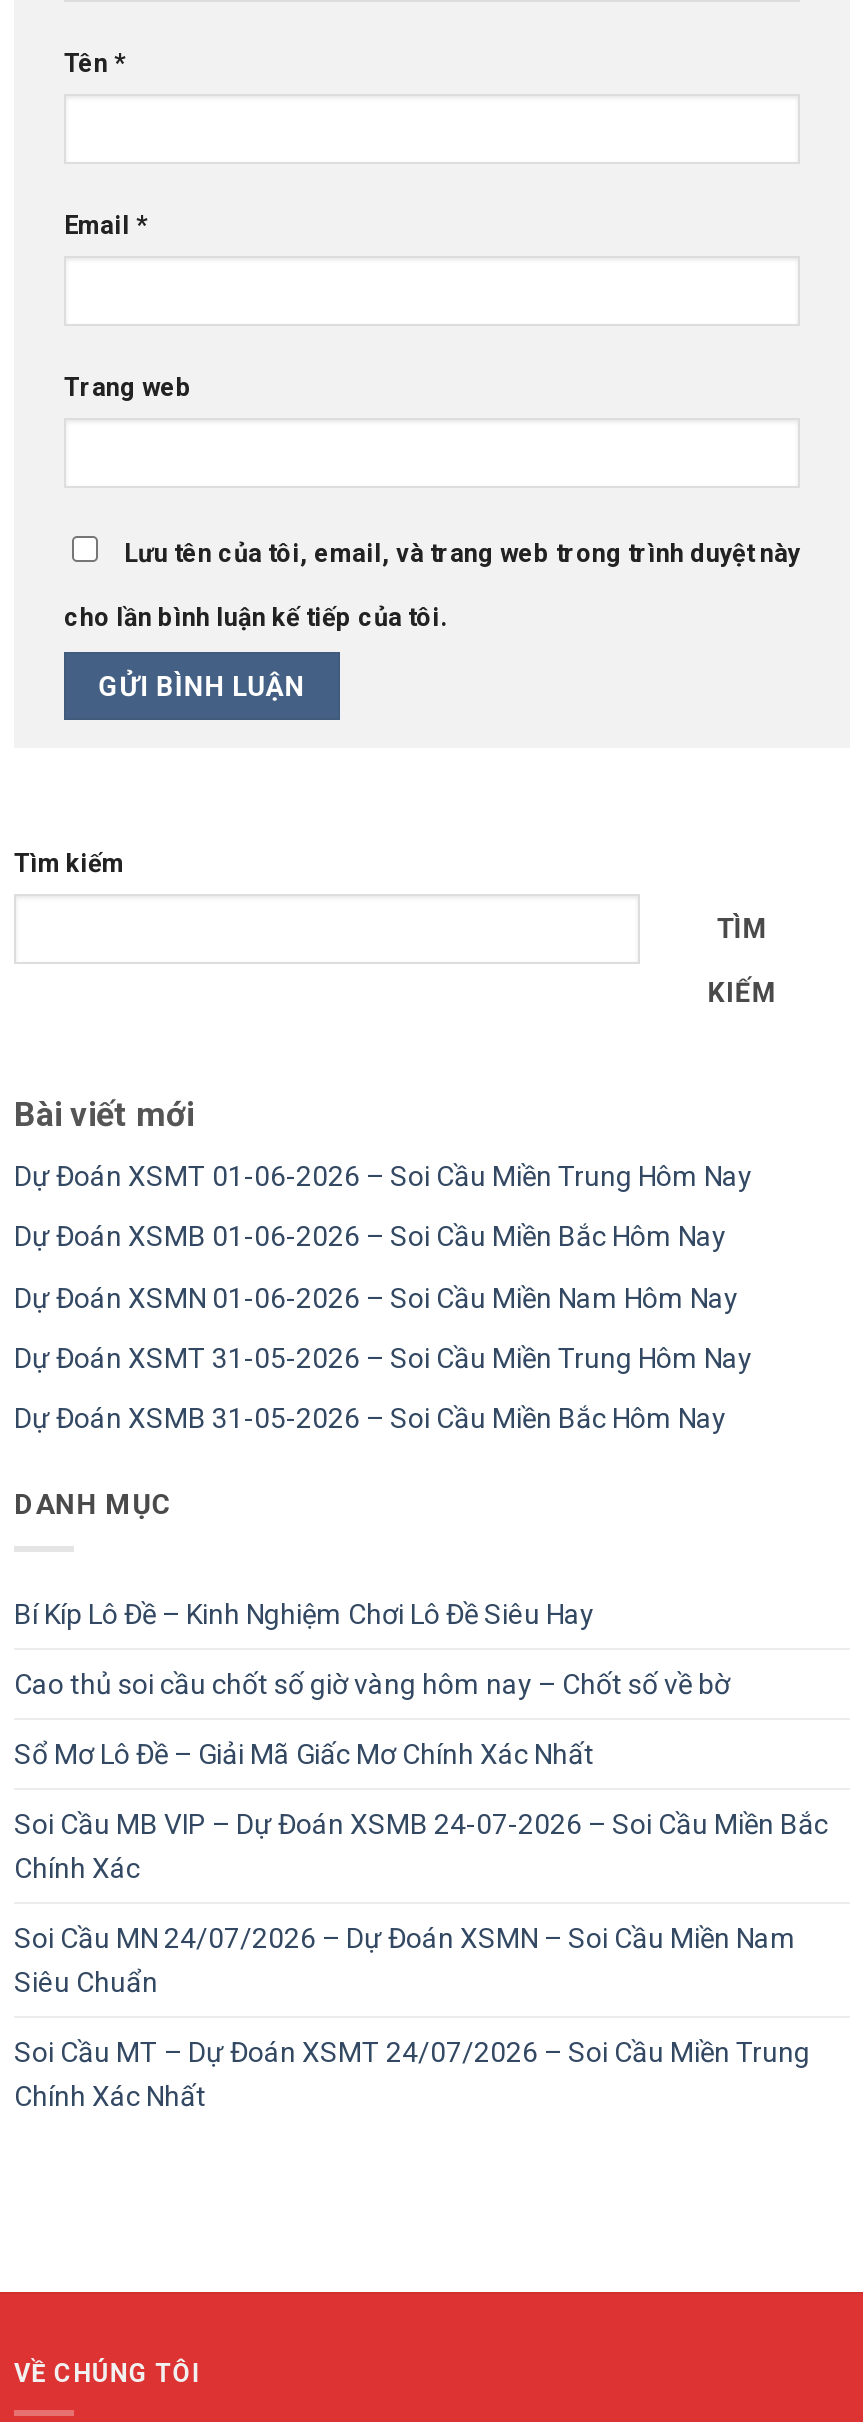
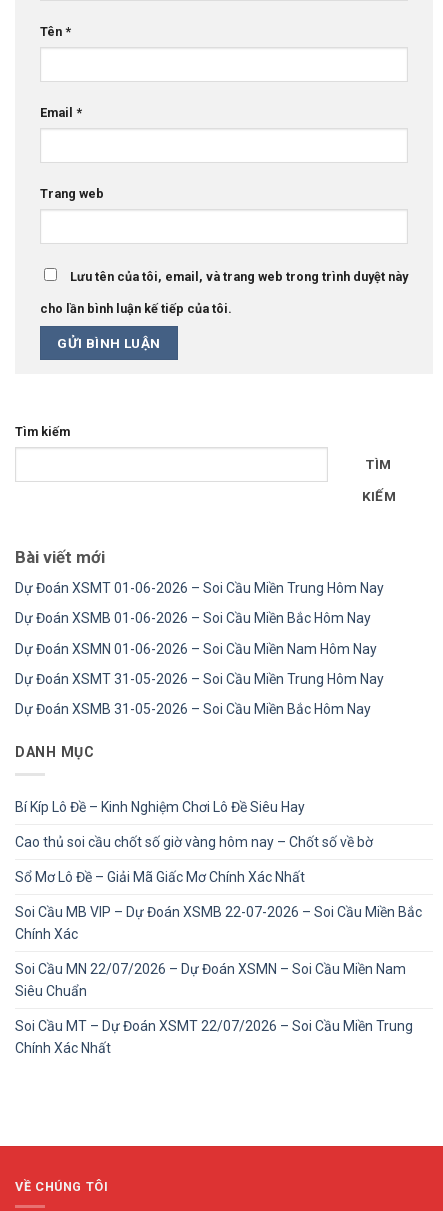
- Soi Cầu MB VIP – Dự Đoán XSMB 24-07-2026 – Soi Cầu Miền Bắc
+ Soi Cầu MB VIP – Dự Đoán XSMB 22-07-2026 – Soi Cầu Miền Bắc

- Soi Cầu MN 24/07/2026 – Dự Đoán XSMN – Soi Cầu Miền Nam
+ Soi Cầu MN 22/07/2026 – Dự Đoán XSMN – Soi Cầu Miền Nam

- Soi Cầu MT – Dự Đoán XSMT 24/07/2026 – Soi Cầu Miền Trung
+ Soi Cầu MT – Dự Đoán XSMT 22/07/2026 – Soi Cầu Miền Trung
